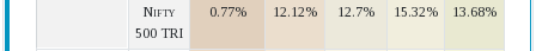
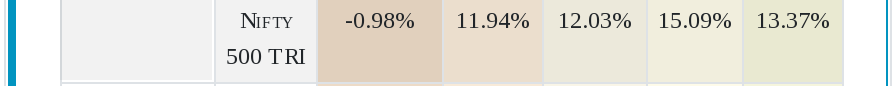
- 0.77%
+ -0.98%

- 12.12%
+ 11.94%

- 12.7%
+ 12.03%

- 15.32%
+ 15.09%

- 13.68%
+ 13.37%
